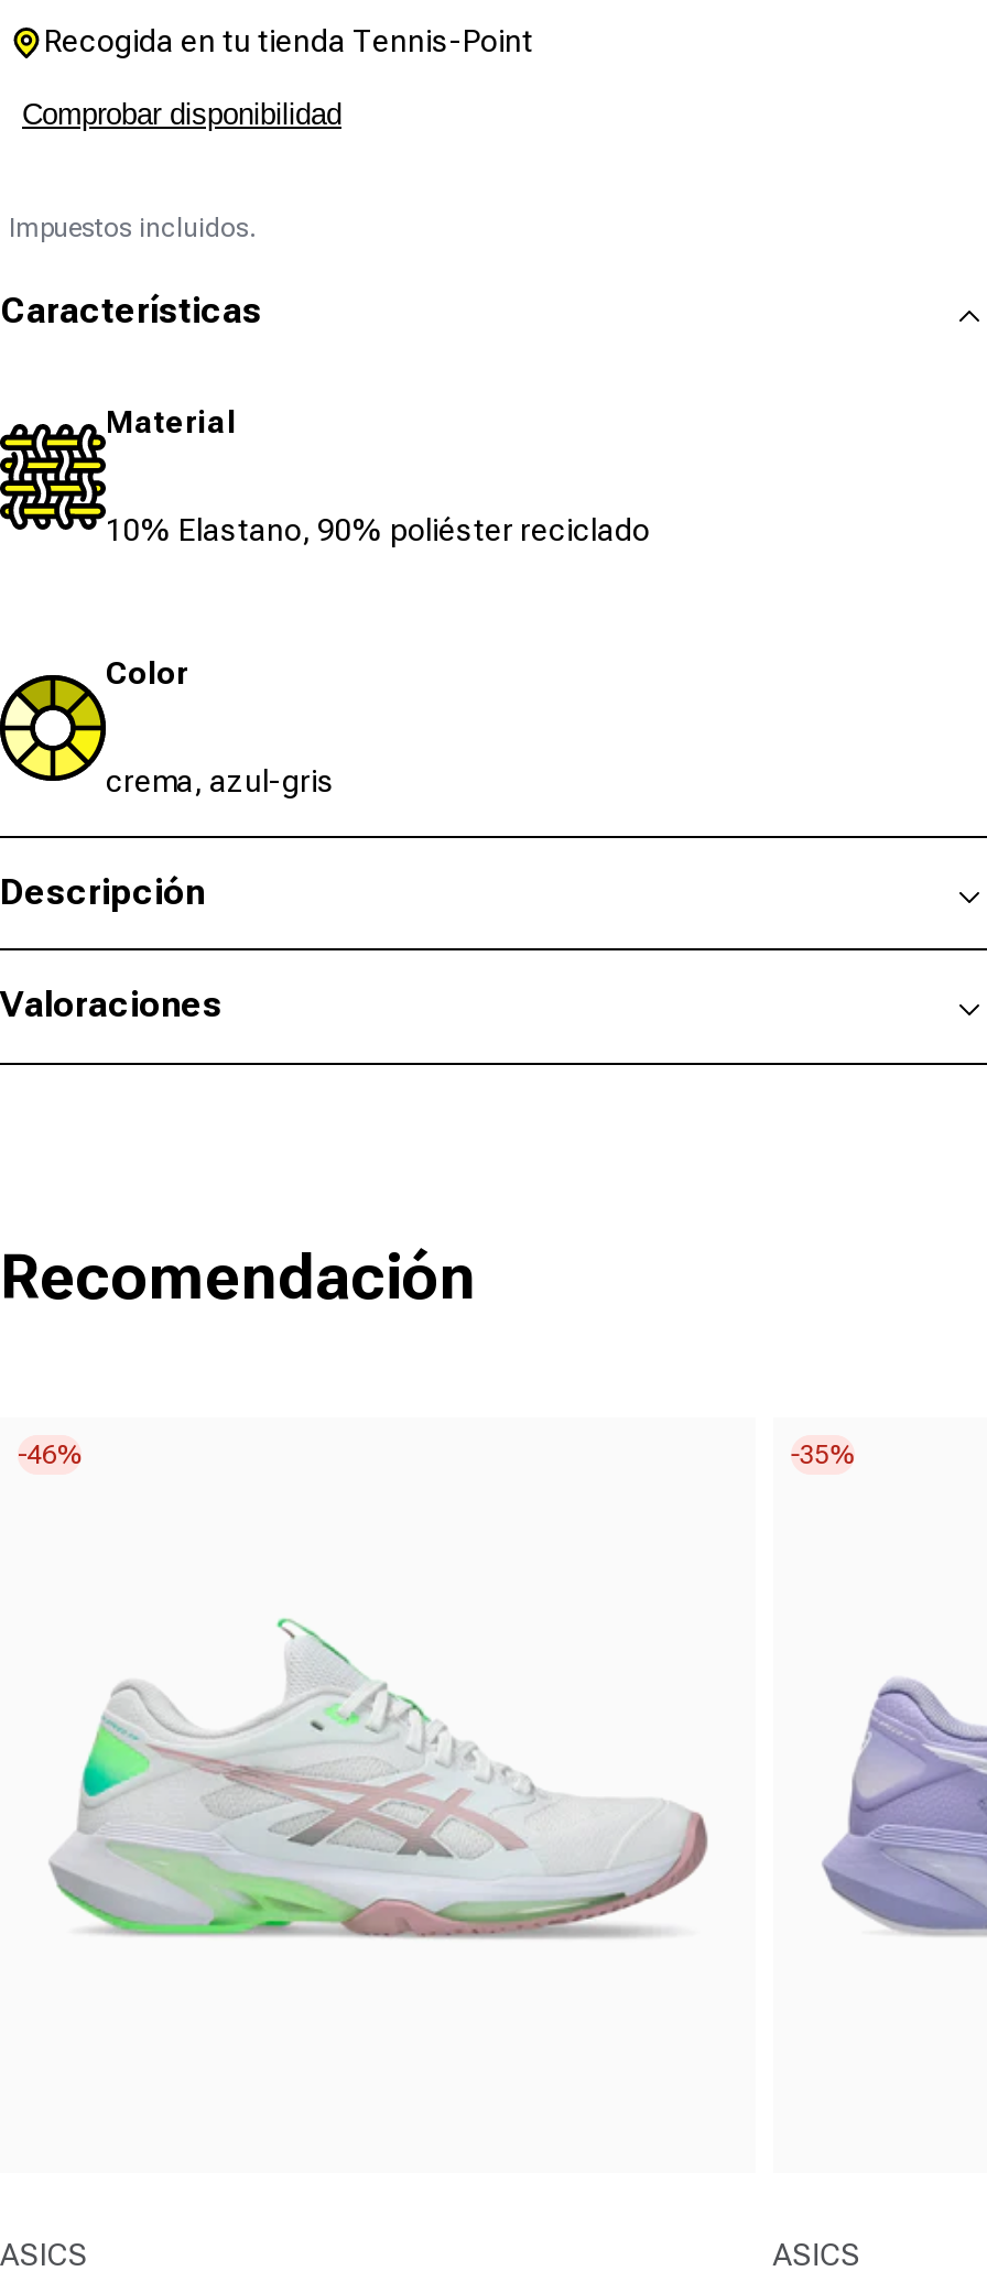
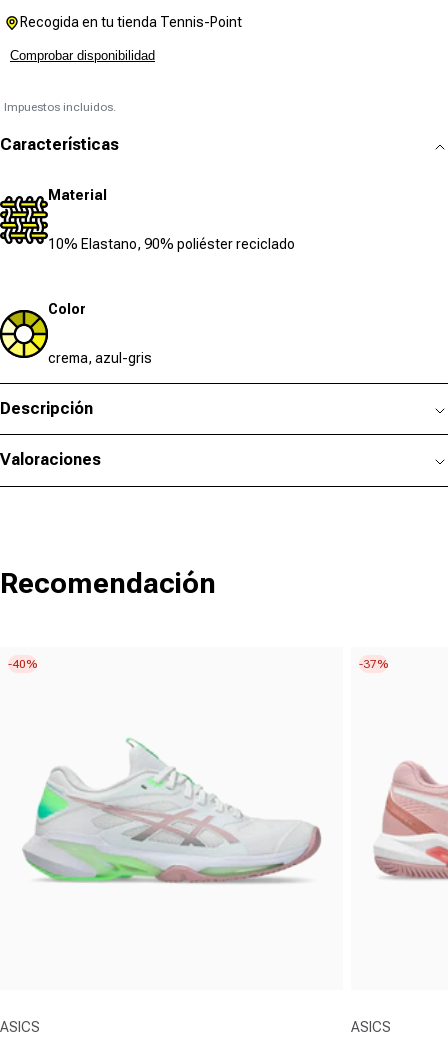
- -46%
+ -40%

- -35%
+ -37%

- [image]
+ [image]
